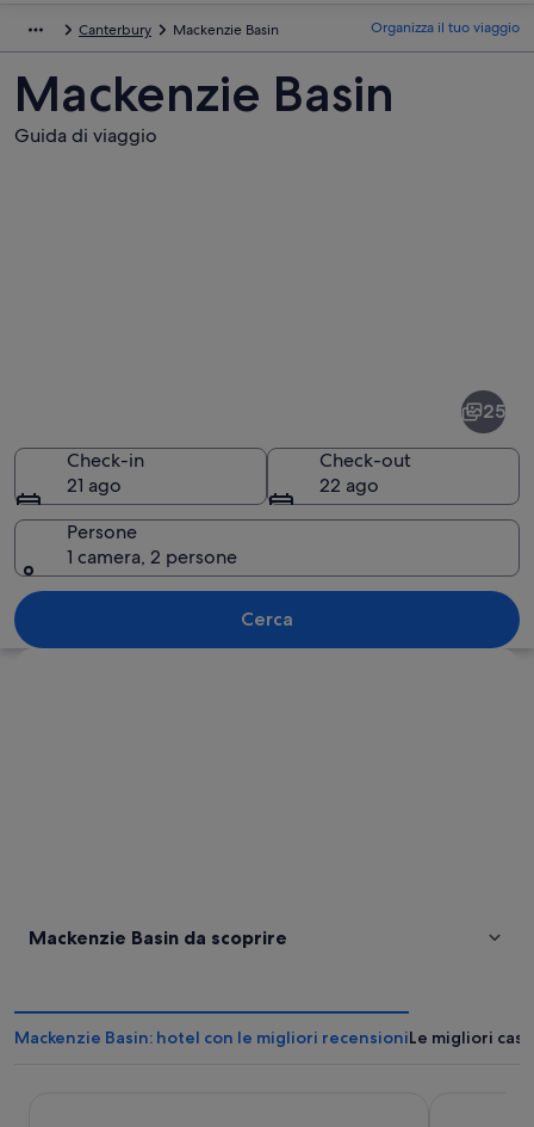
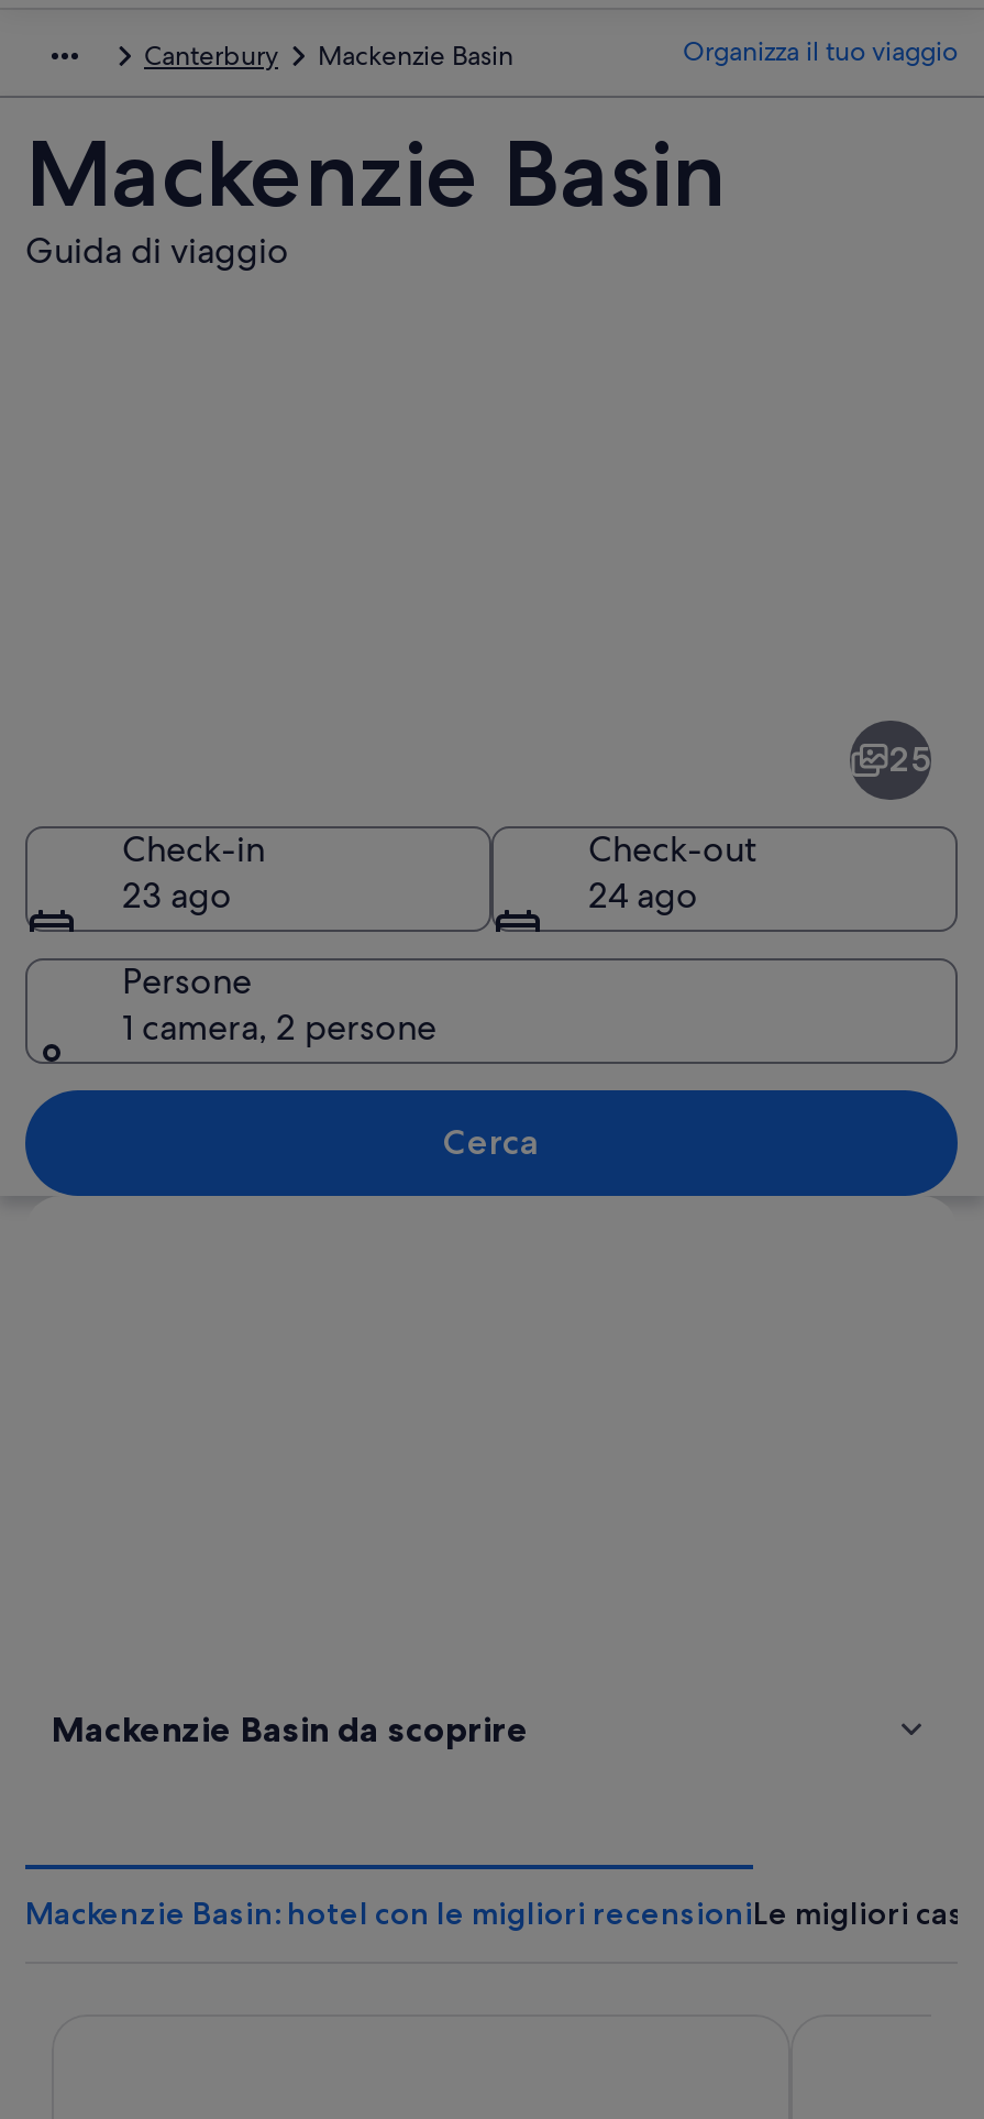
- 21 ago
+ 23 ago

- 22 ago
+ 24 ago
